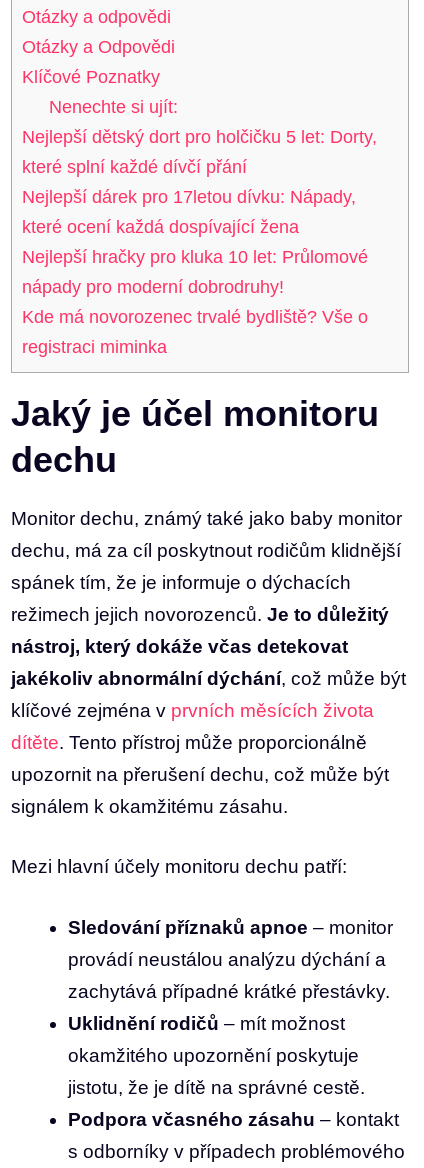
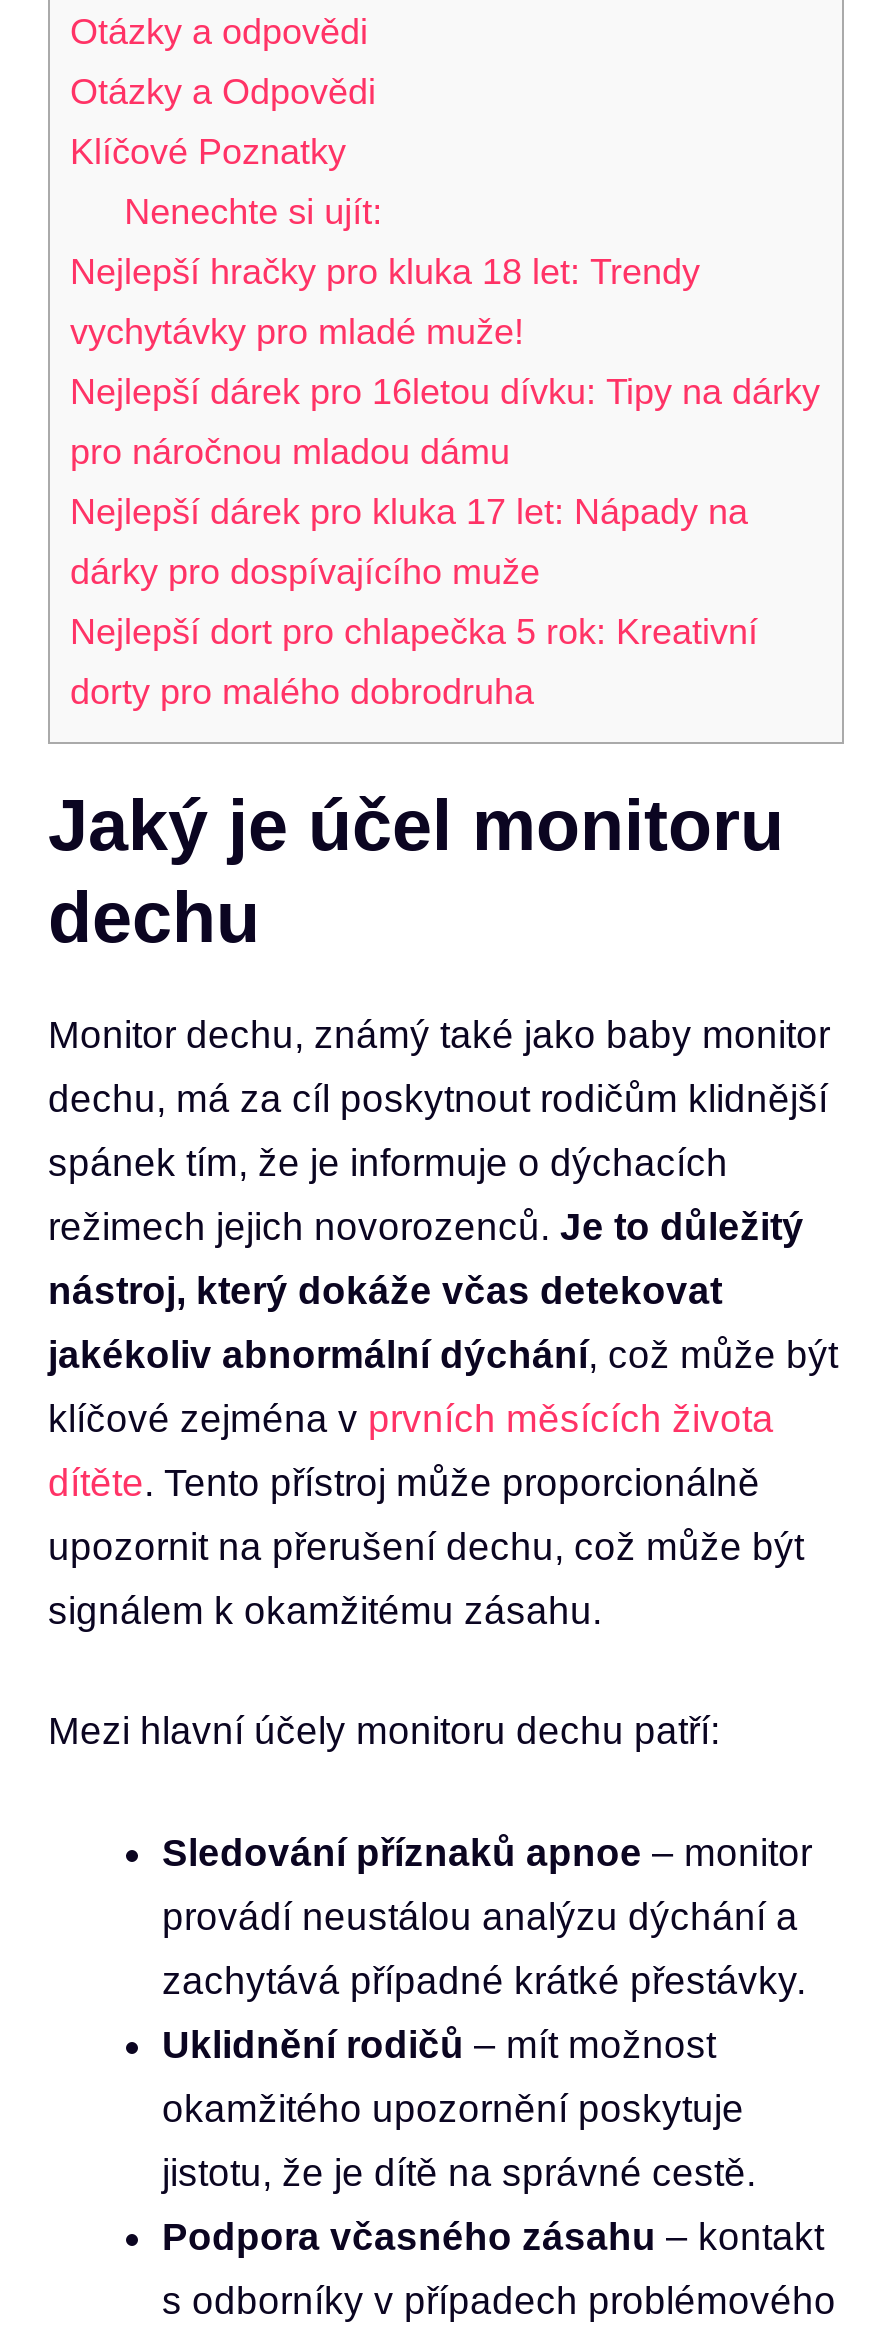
- Nejlepší dětský dort pro holčičku 5 let: Dorty,
+ Nejlepší hračky pro kluka 18 let: Trendy

- které splní každé dívčí přání
+ vychytávky pro mladé muže!

- Nejlepší dárek pro 17letou dívku: Nápady,
+ Nejlepší dárek pro 16letou dívku: Tipy na dárky

- které ocení každá dospívající žena
+ pro náročnou mladou dámu

- Nejlepší hračky pro kluka 10 let: Průlomové
+ Nejlepší dárek pro kluka 17 let: Nápady na

- nápady pro moderní dobrodruhy!
+ dárky pro dospívajícího muže

- Kde má novorozenec trvalé bydliště? Vše o
+ Nejlepší dort pro chlapečka 5 rok: Kreativní

- registraci miminka
+ dorty pro malého dobrodruha
